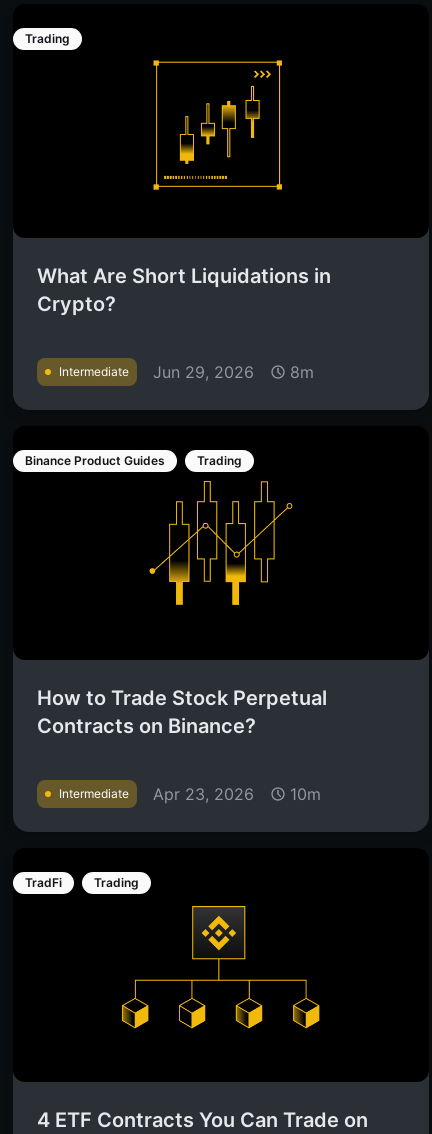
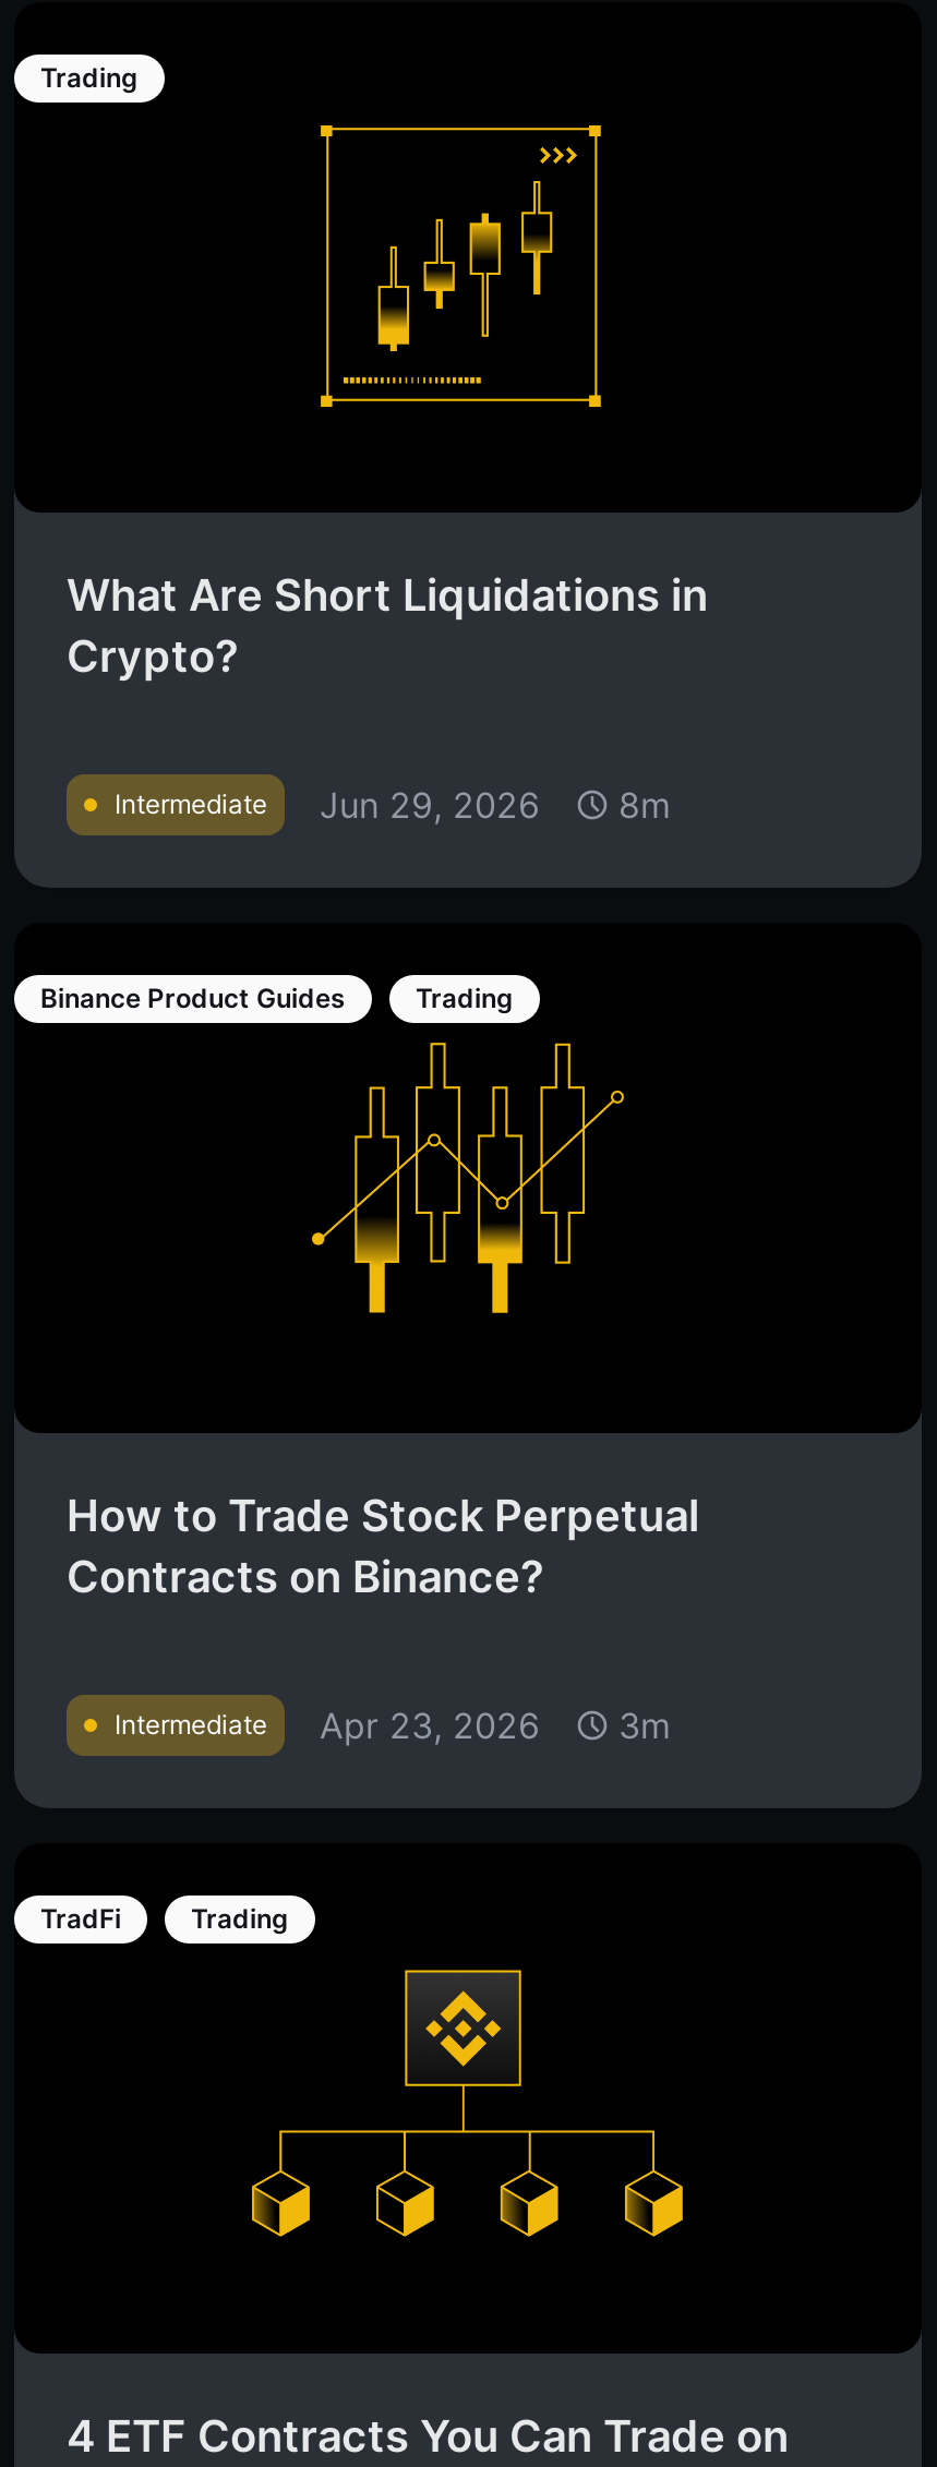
- Intermediate Apr 23, 2026 10m
+ Intermediate Apr 23, 2026 3m
